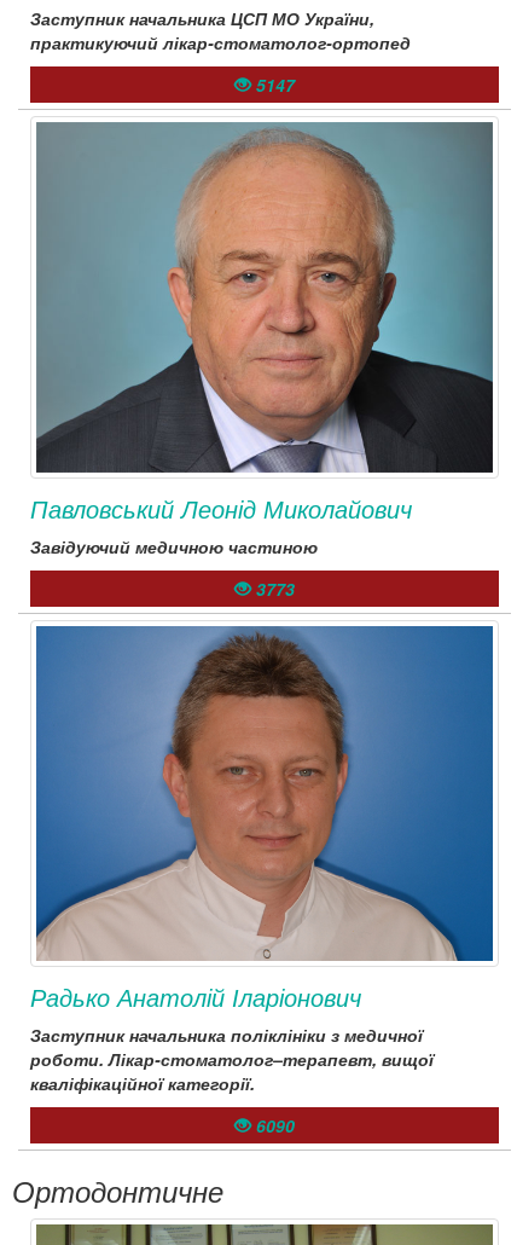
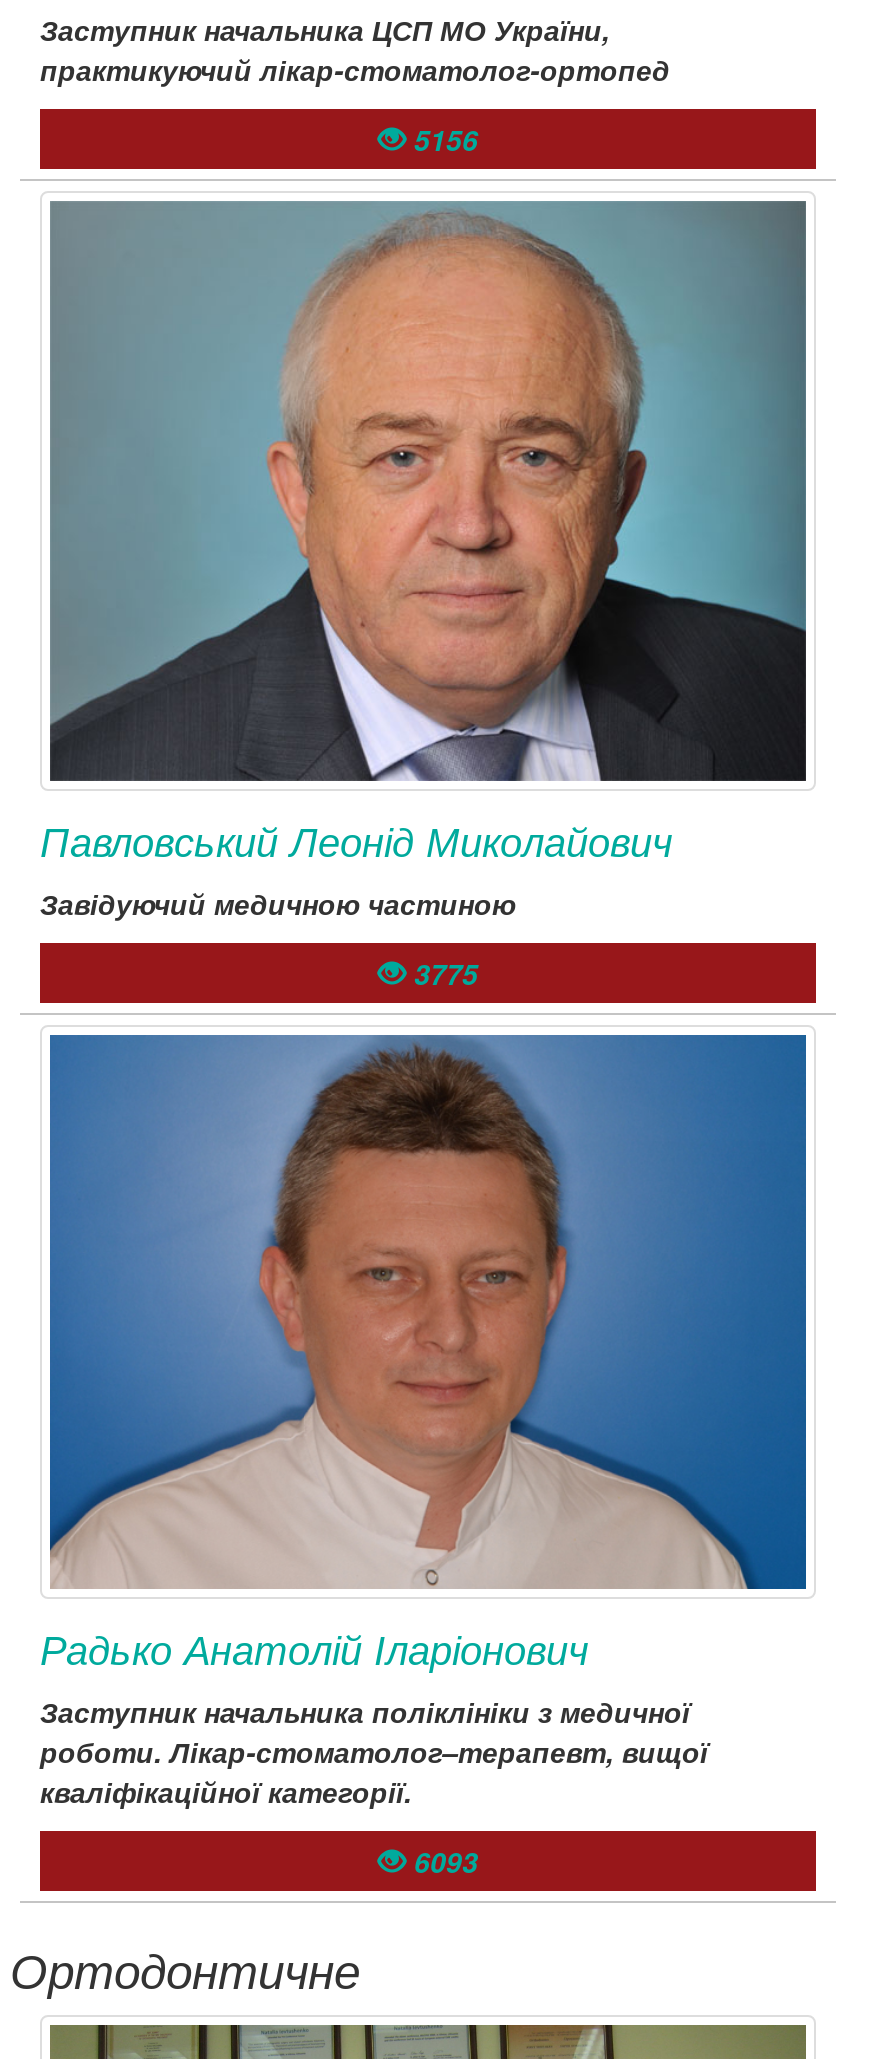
- 5147
+ 5156

- 3773
+ 3775

- 6090
+ 6093
